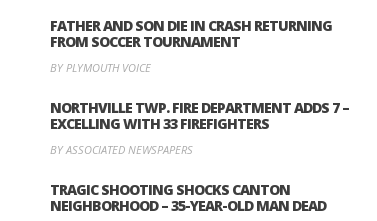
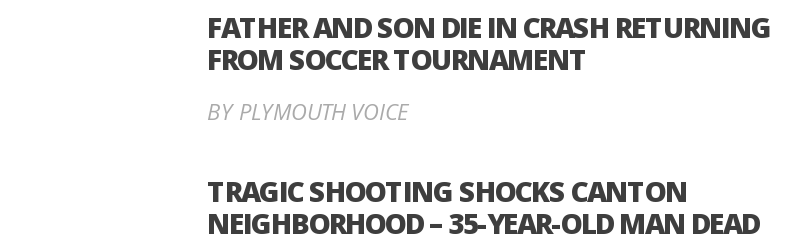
- NORTHVILLE TWP. FIRE DEPARTMENT ADDS 7 –
- EXCELLING WITH 33 FIREFIGHTERS
- BY ASSOCIATED NEWSPAPERS
